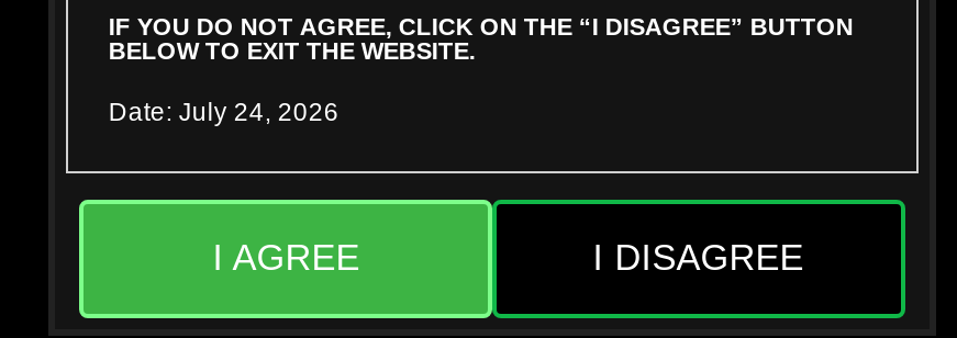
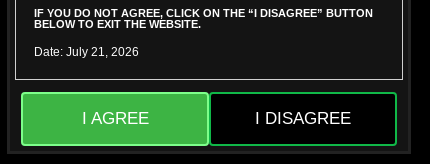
- Date: July 24, 2026
+ Date: July 21, 2026
